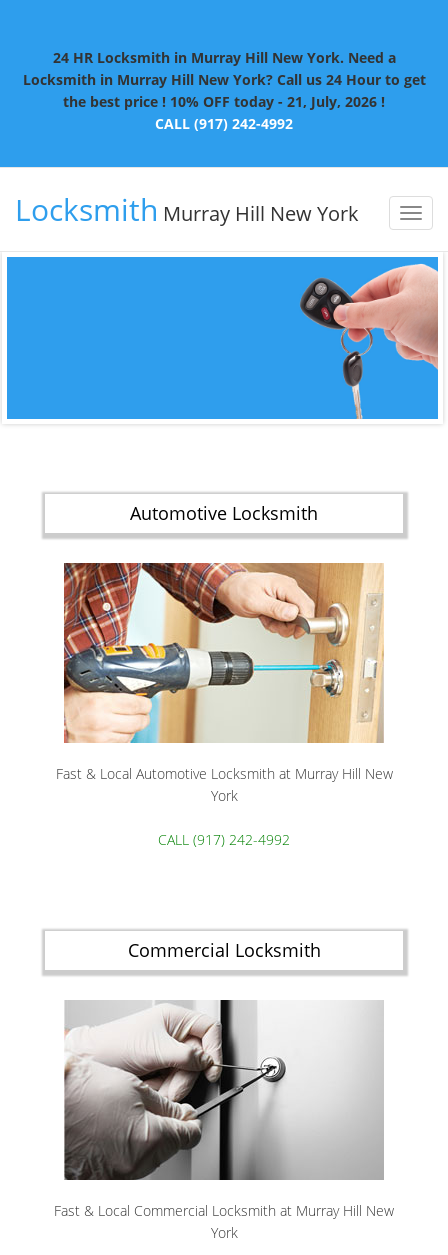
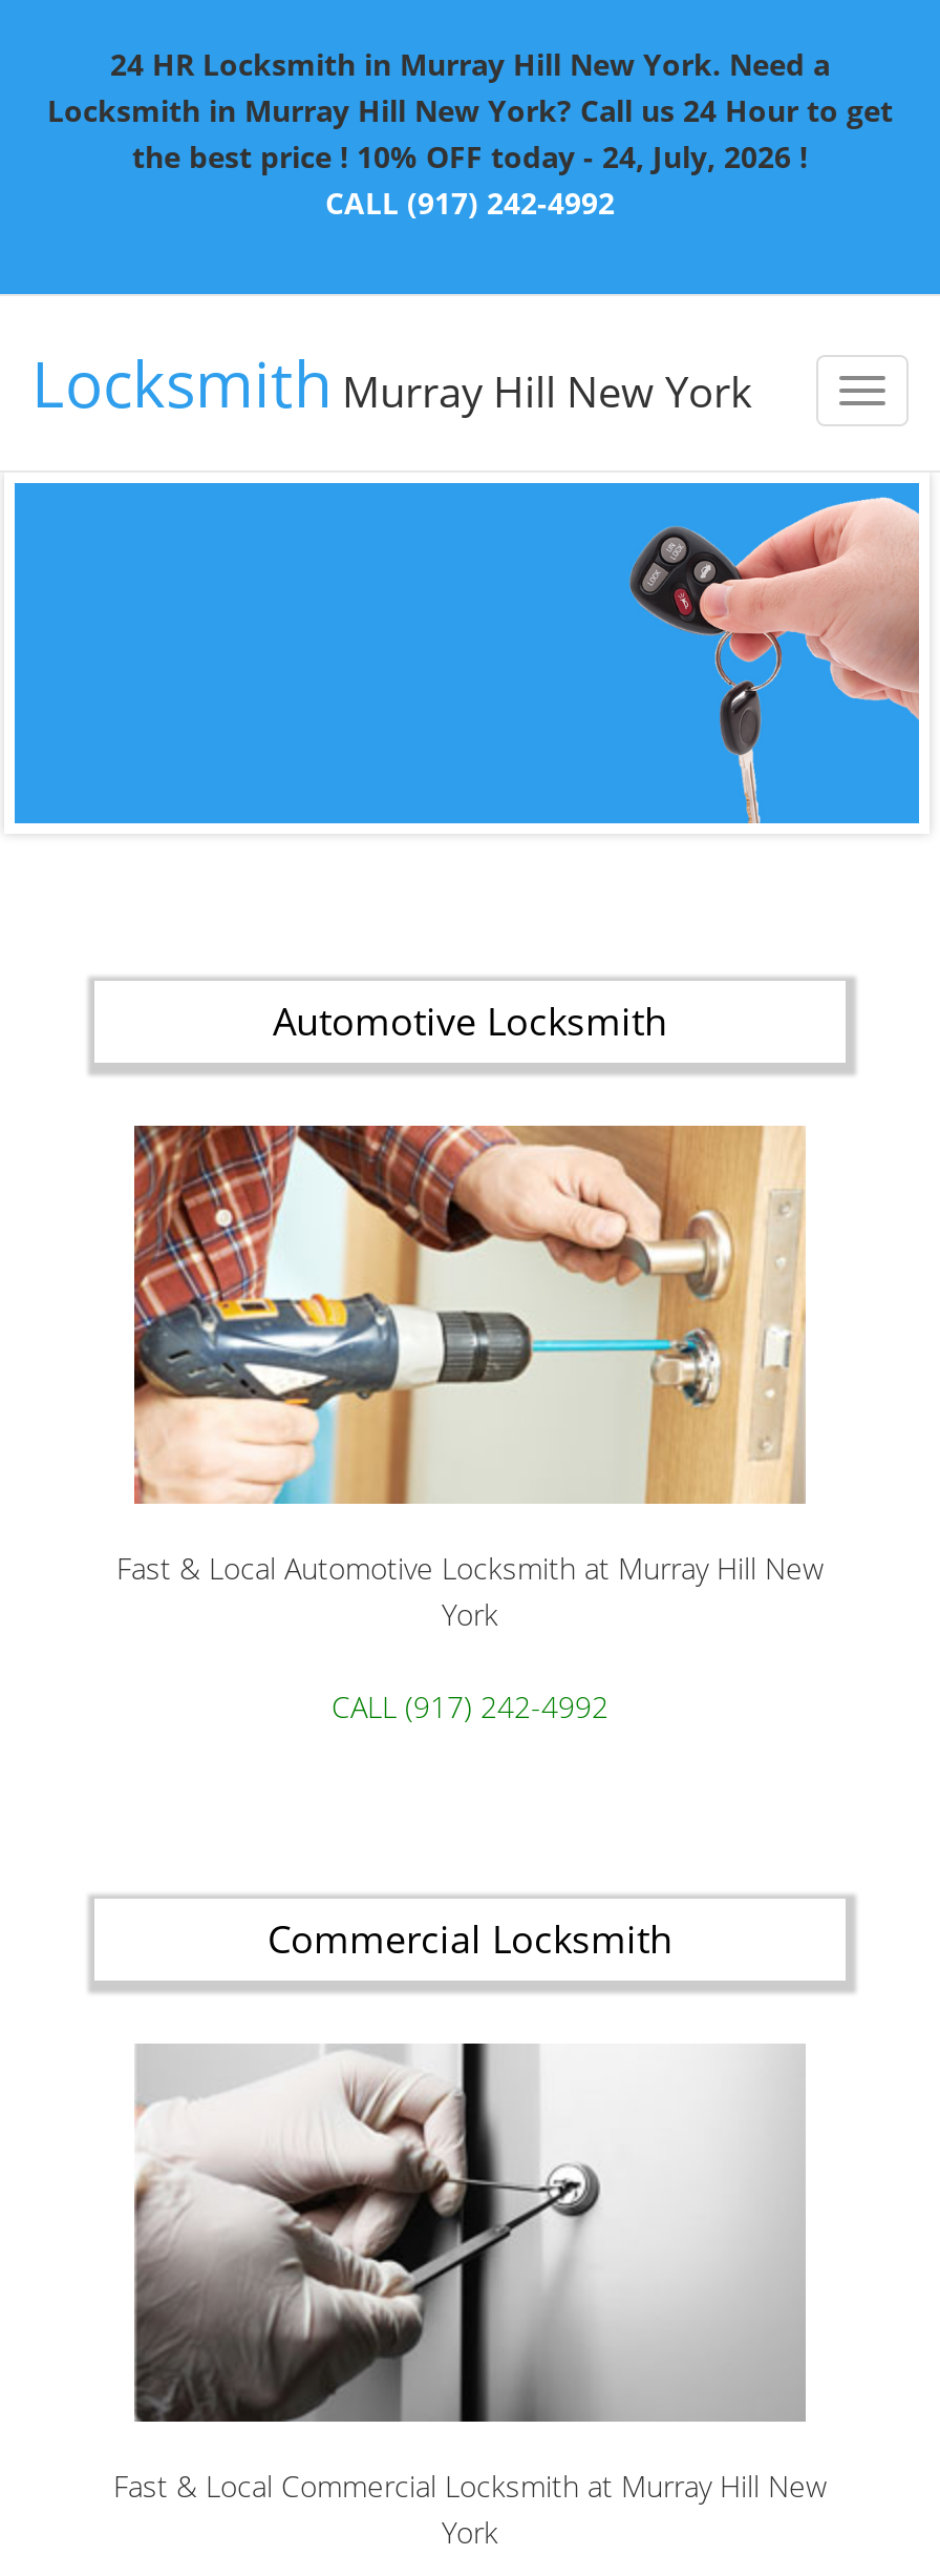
- the best price ! 10% OFF today - 21, July, 2026 !
+ the best price ! 10% OFF today - 24, July, 2026 !
